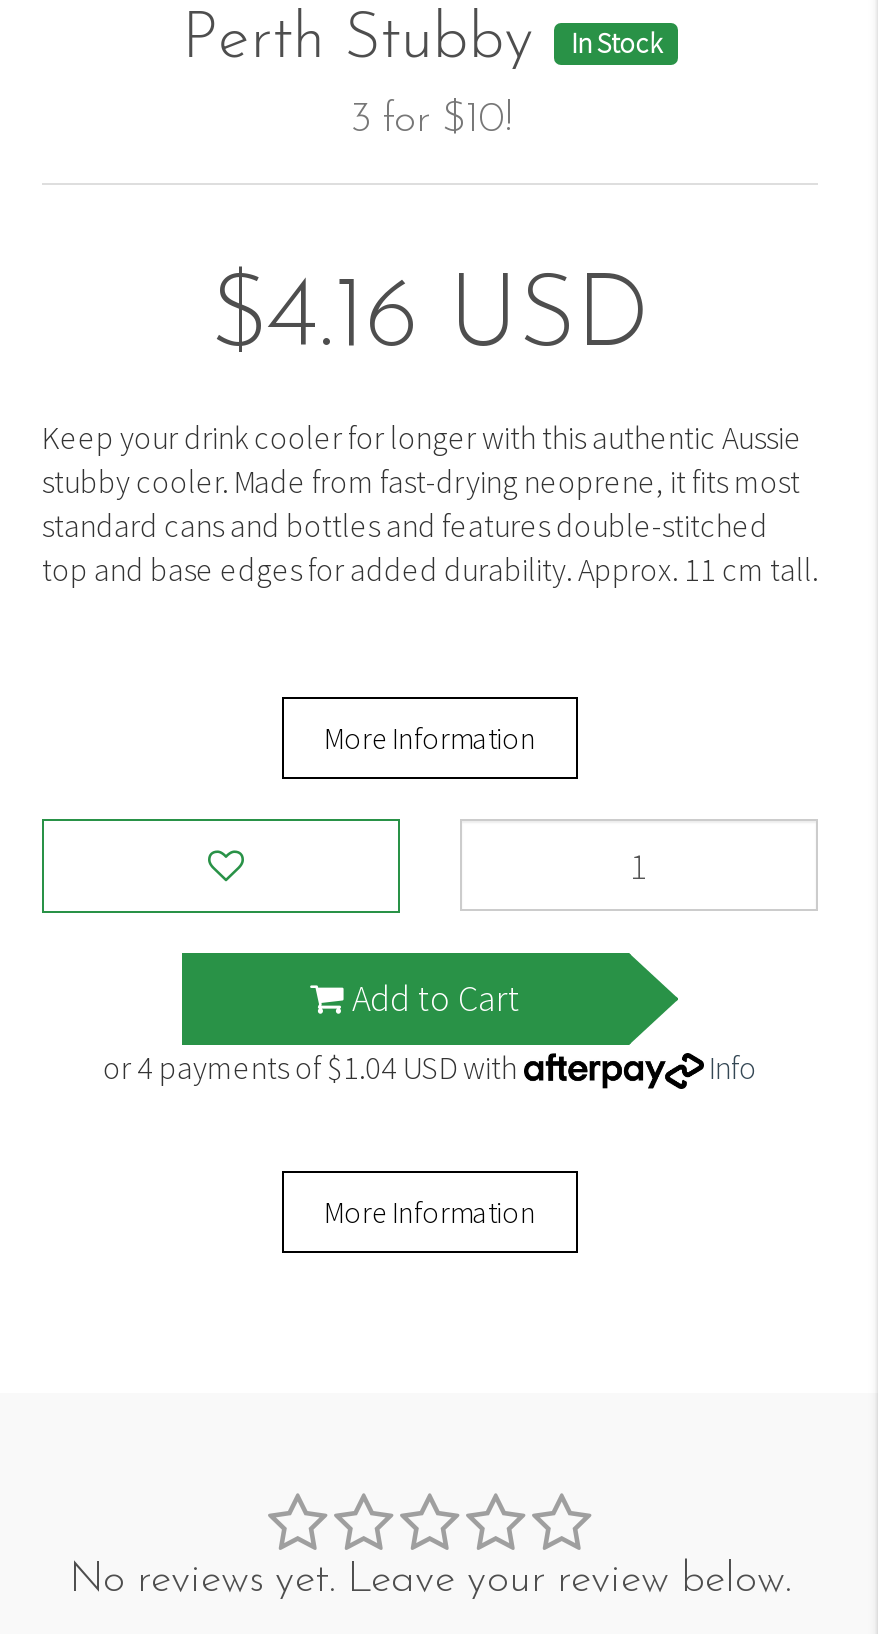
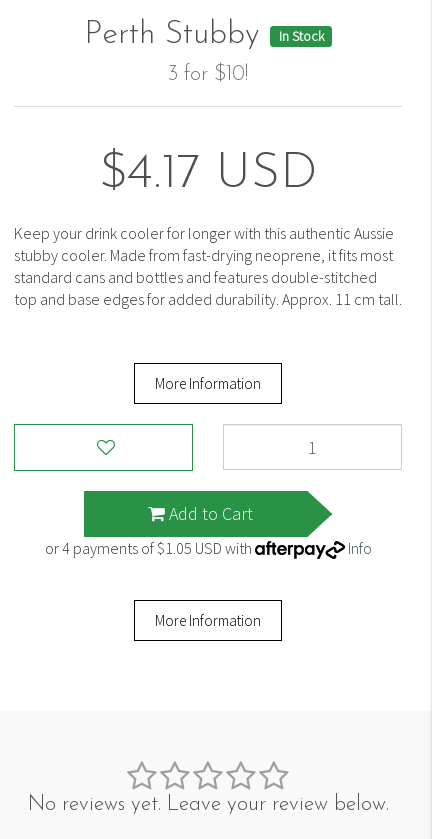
- $4.16 USD
+ $4.17 USD

- or 4 payments of $1.04 USD with
+ or 4 payments of $1.05 USD with
